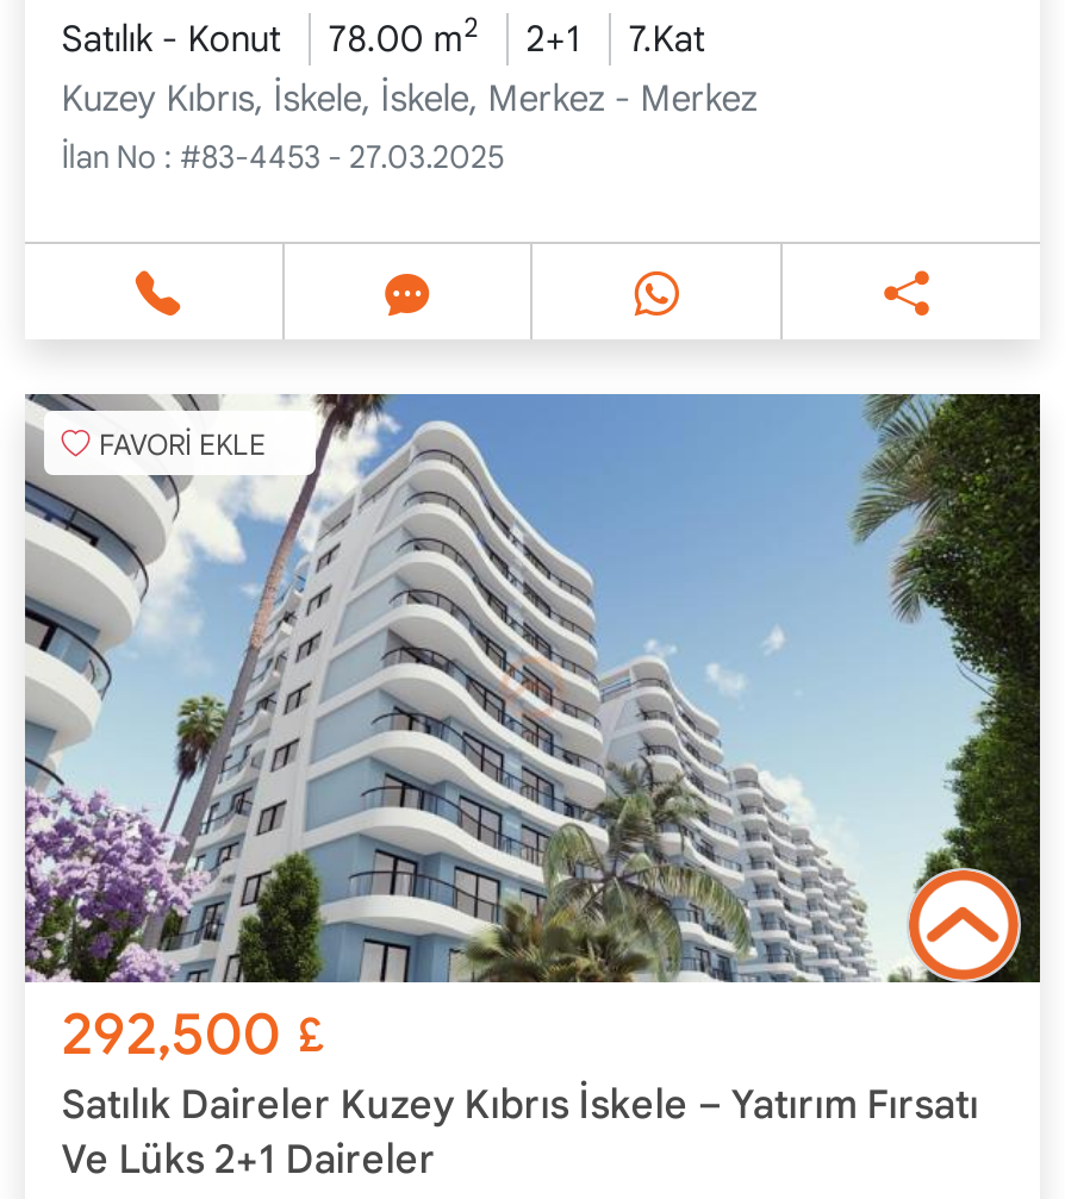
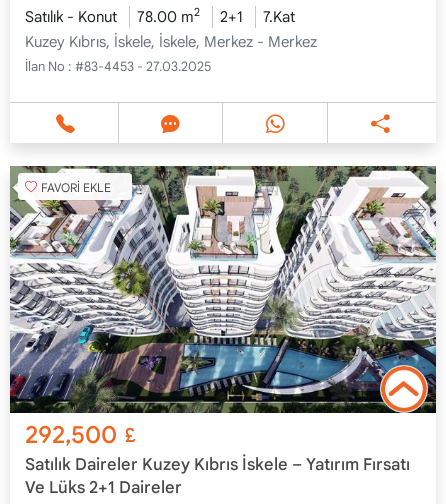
- [image]
+ [image]
